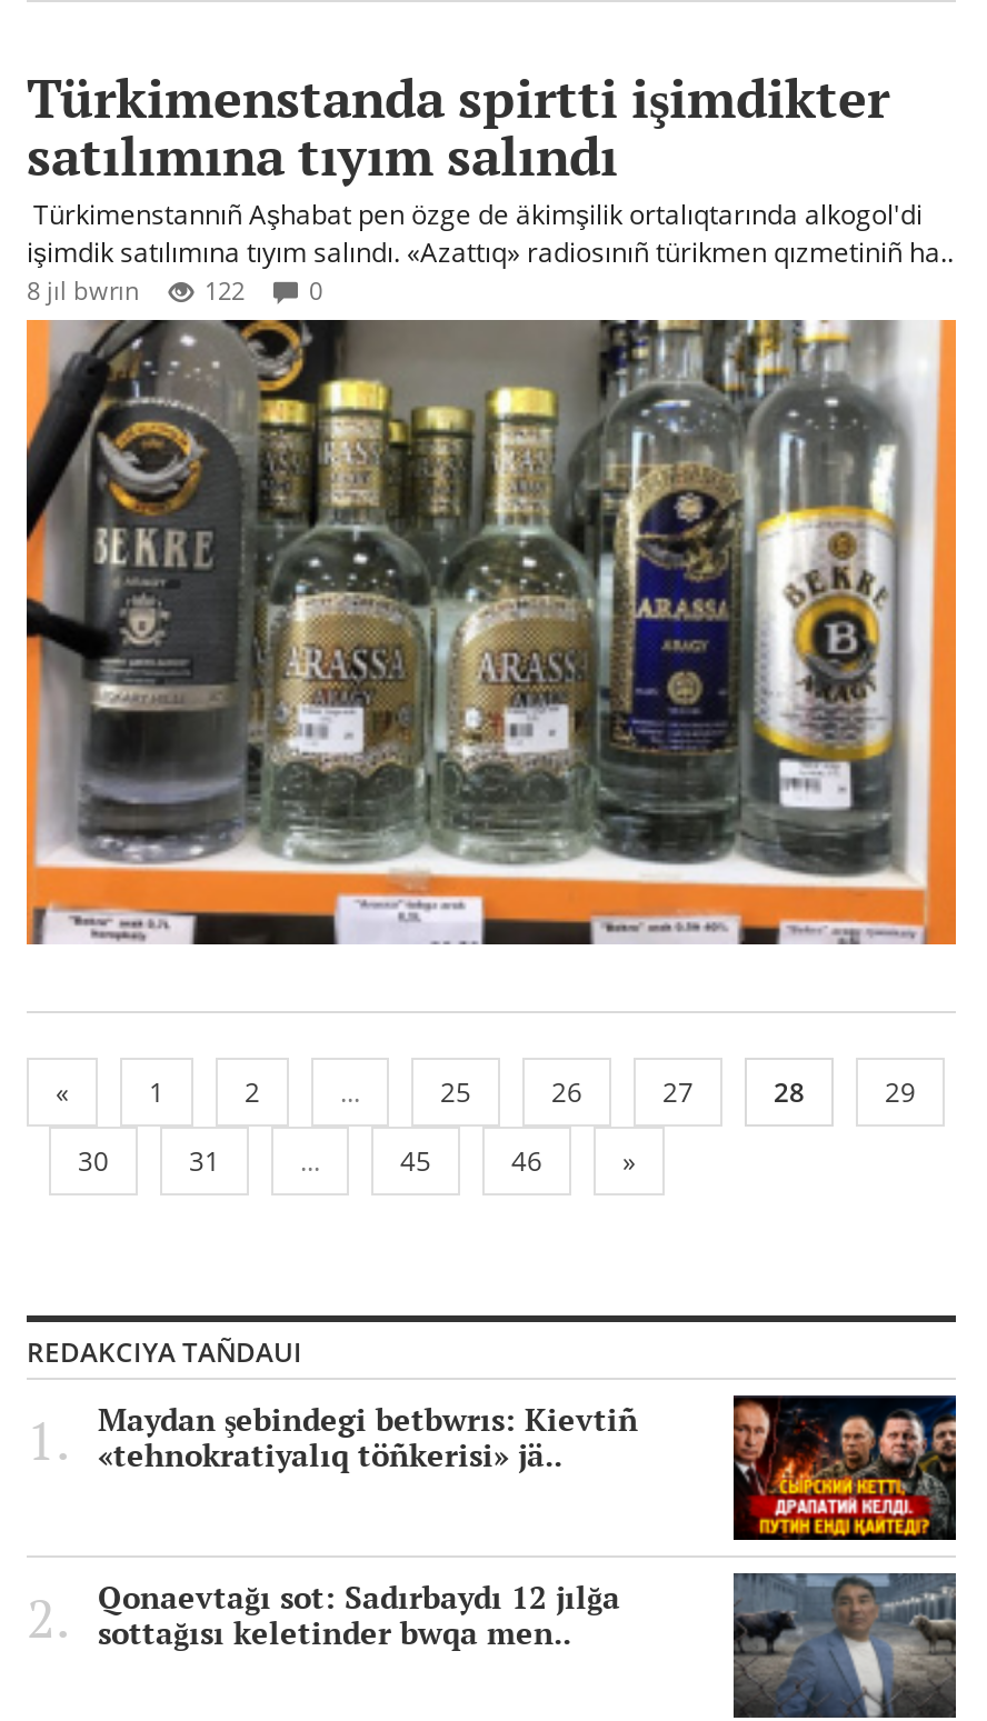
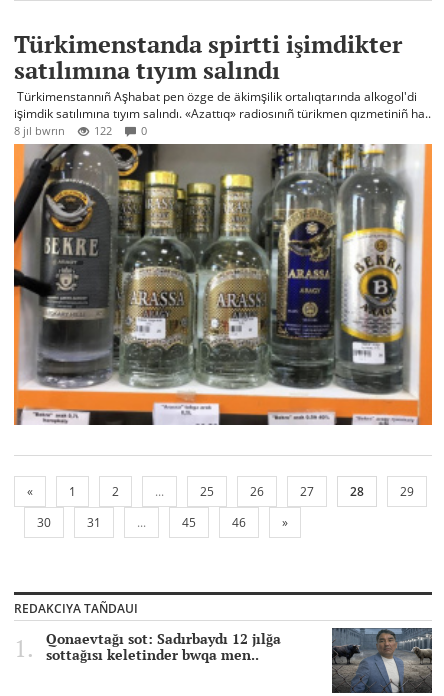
- Maydan şebindegi betbwrıs: Kievtiñ
- «tehnokratiyalıq töñkerisi» jä..

- [image]
